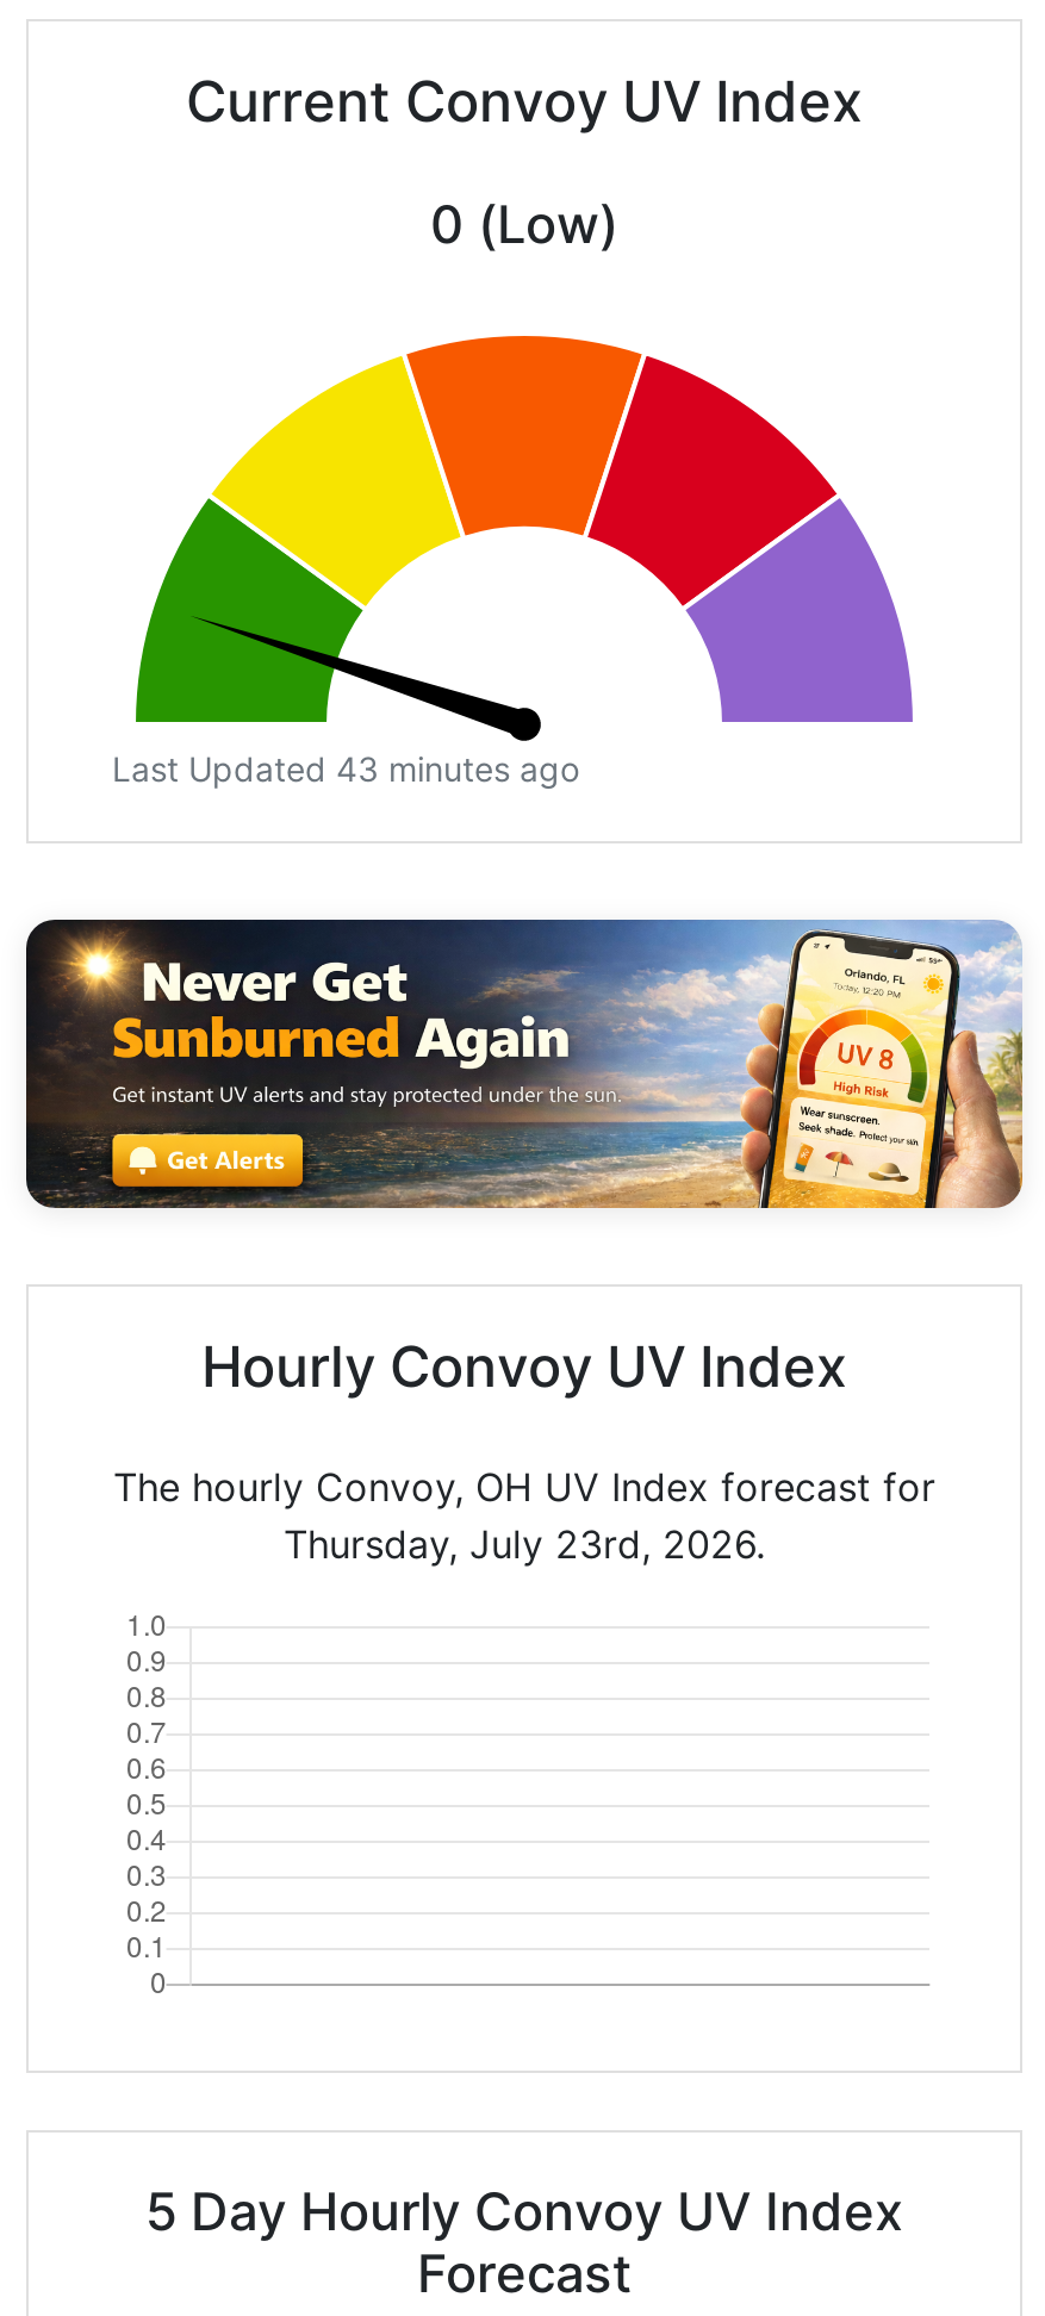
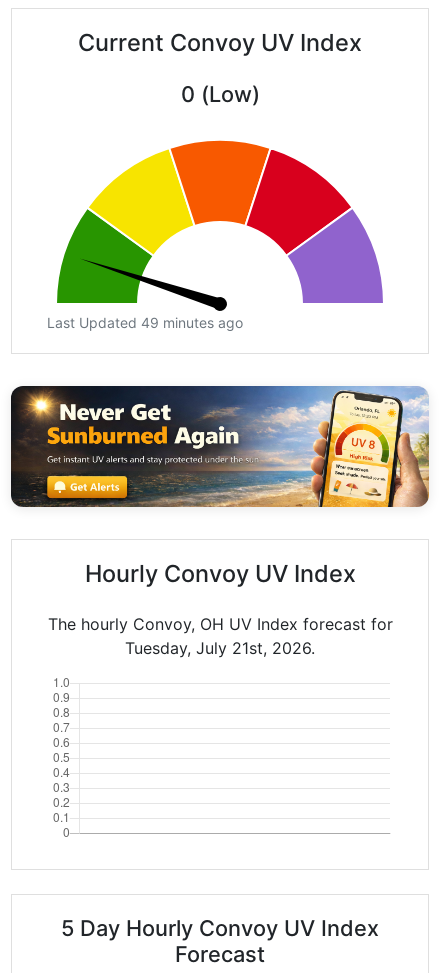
- Last Updated 43 minutes ago
+ Last Updated 49 minutes ago

- Thursday, July 23rd, 2026.
+ Tuesday, July 21st, 2026.
